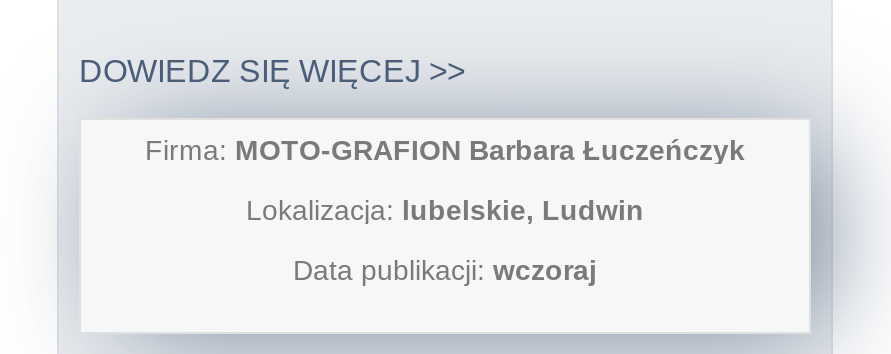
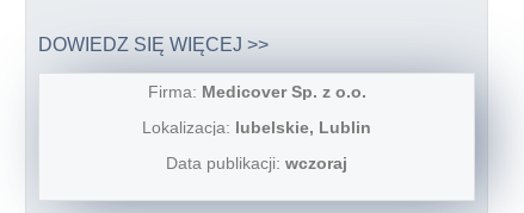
- Firma: MOTO-GRAFION Barbara Łuczeńczyk
+ Firma: Medicover Sp. z o.o.

- Lokalizacja: lubelskie, Ludwin
+ Lokalizacja: lubelskie, Lublin
